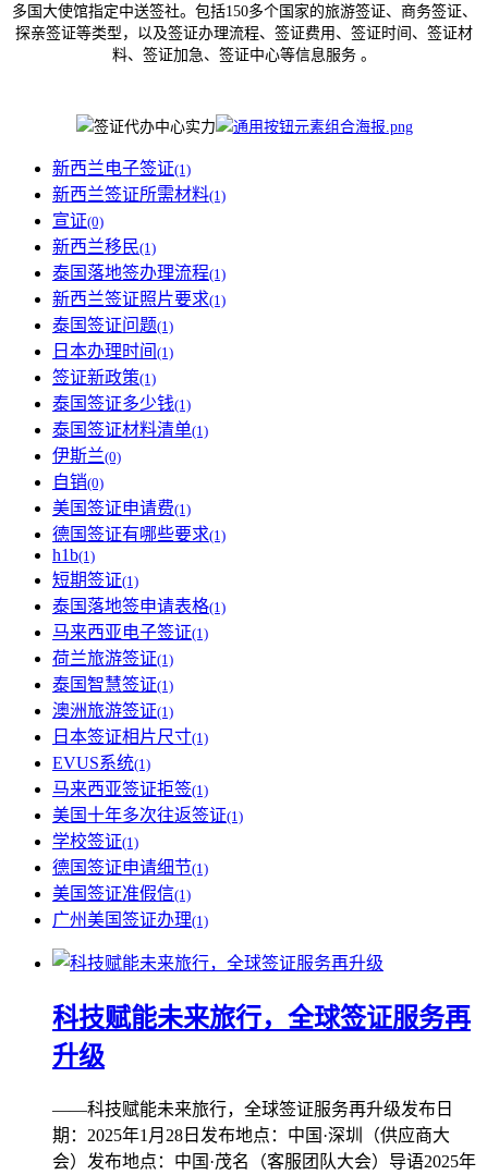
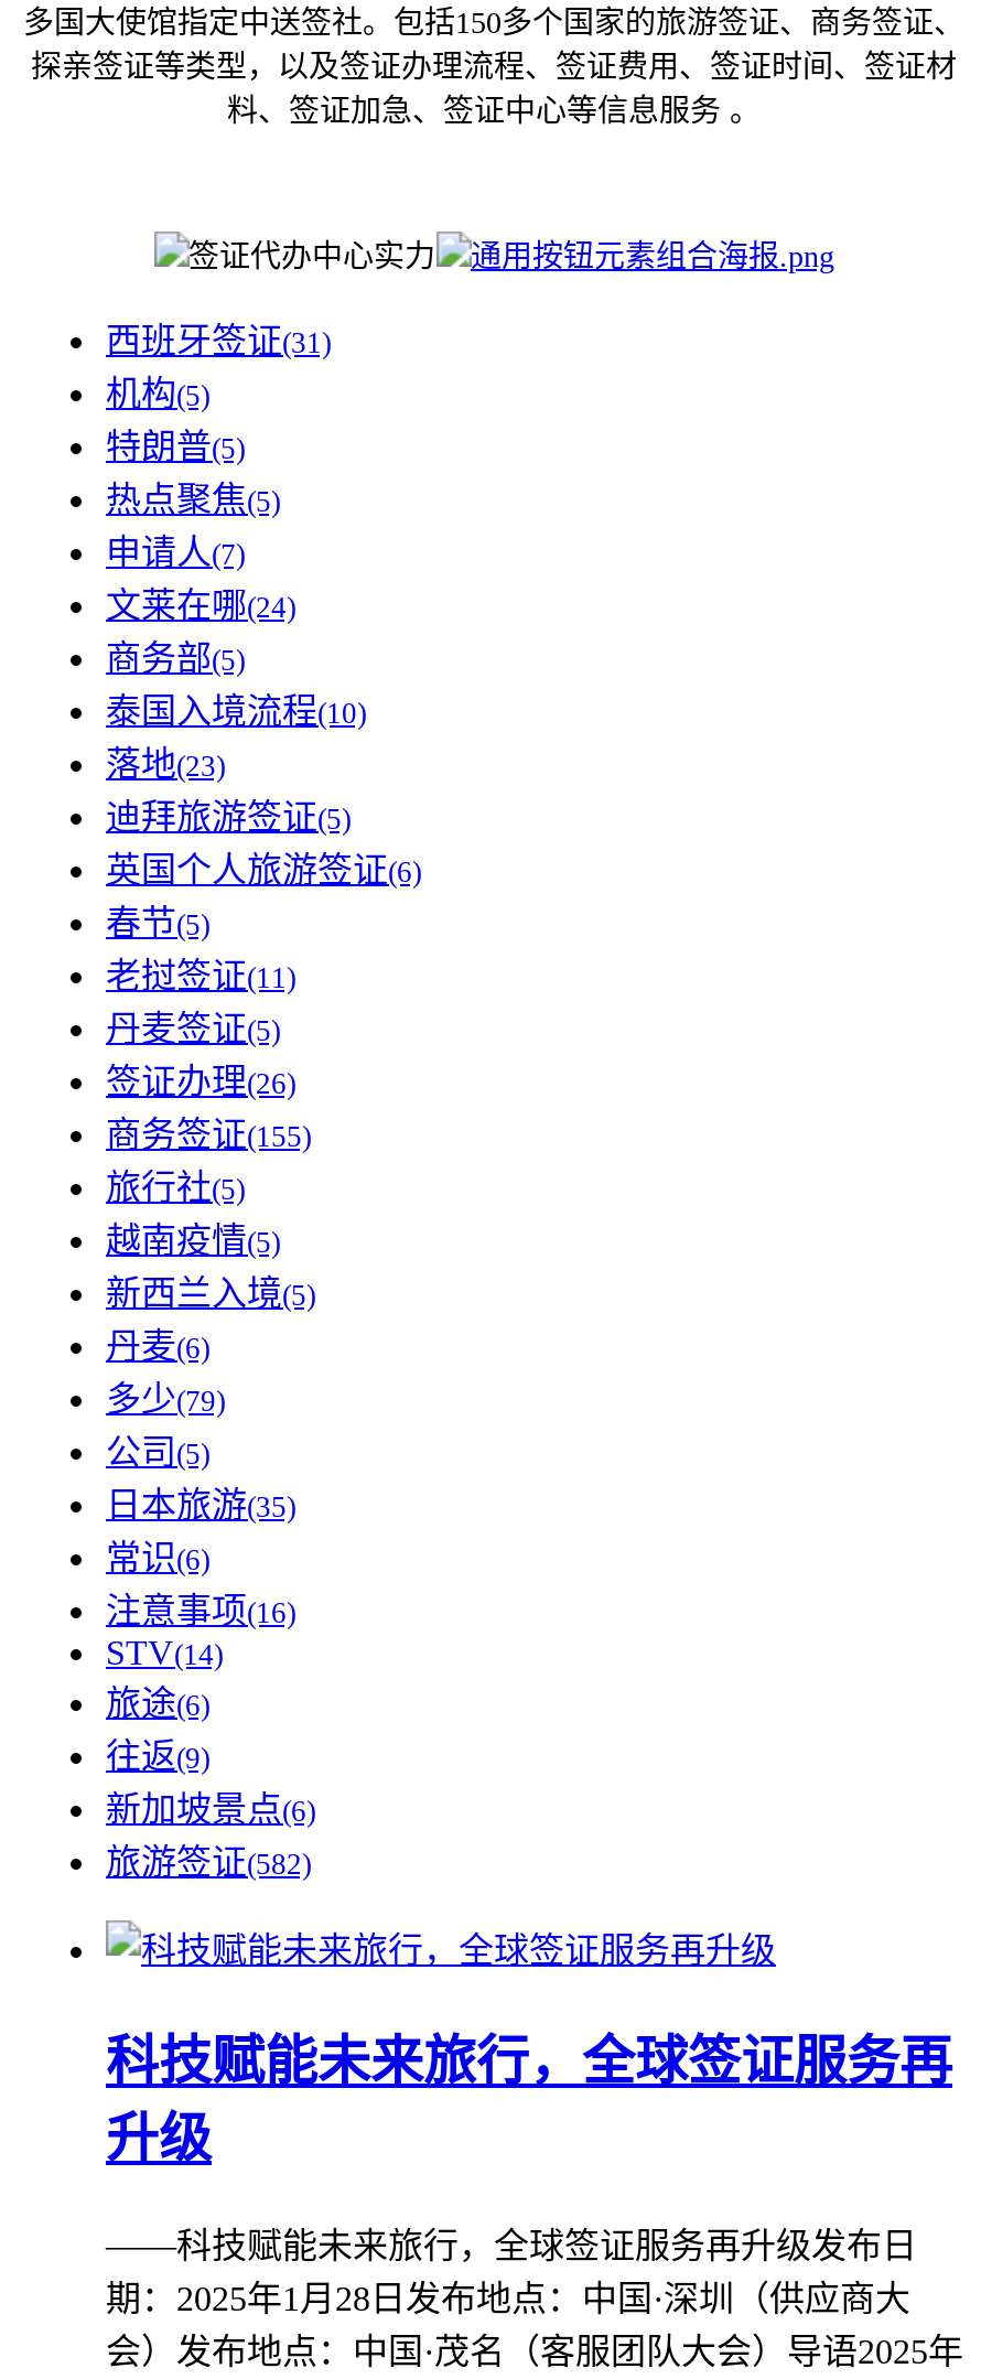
- 新西兰电子签证(1)
- 新西兰签证所需材料(1)
- 宣证(0)
- 新西兰移民(1)
- 泰国落地签办理流程(1)
- 新西兰签证照片要求(1)
- 泰国签证问题(1)
- 日本办理时间(1)
- 签证新政策(1)
- 泰国签证多少钱(1)
- 泰国签证材料清单(1)
- 伊斯兰(0)
- 自销(0)
- 美国签证申请费(1)
- 德国签证有哪些要求(1)
- h1b(1)
- 短期签证(1)
- 泰国落地签申请表格(1)
- 马来西亚电子签证(1)
- 荷兰旅游签证(1)
- 泰国智慧签证(1)
- 澳洲旅游签证(1)
- 日本签证相片尺寸(1)
- EVUS系统(1)
- 马来西亚签证拒签(1)
- 美国十年多次往返签证(1)
- 学校签证(1)
- 德国签证申请细节(1)
- 美国签证准假信(1)
- 广州美国签证办理(1)
+ 西班牙签证(31)
+ 机构(5)
+ 特朗普(5)
+ 热点聚焦(5)
+ 申请人(7)
+ 文莱在哪(24)
+ 商务部(5)
+ 泰国入境流程(10)
+ 落地(23)
+ 迪拜旅游签证(5)
+ 英国个人旅游签证(6)
+ 春节(5)
+ 老挝签证(11)
+ 丹麦签证(5)
+ 签证办理(26)
+ 商务签证(155)
+ 旅行社(5)
+ 越南疫情(5)
+ 新西兰入境(5)
+ 丹麦(6)
+ 多少(79)
+ 公司(5)
+ 日本旅游(35)
+ 常识(6)
+ 注意事项(16)
+ STV(14)
+ 旅途(6)
+ 往返(9)
+ 新加坡景点(6)
+ 旅游签证(582)
